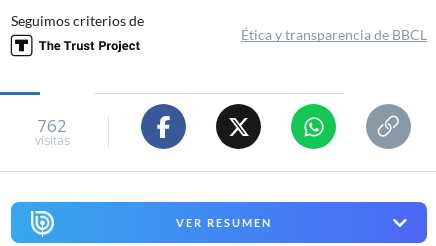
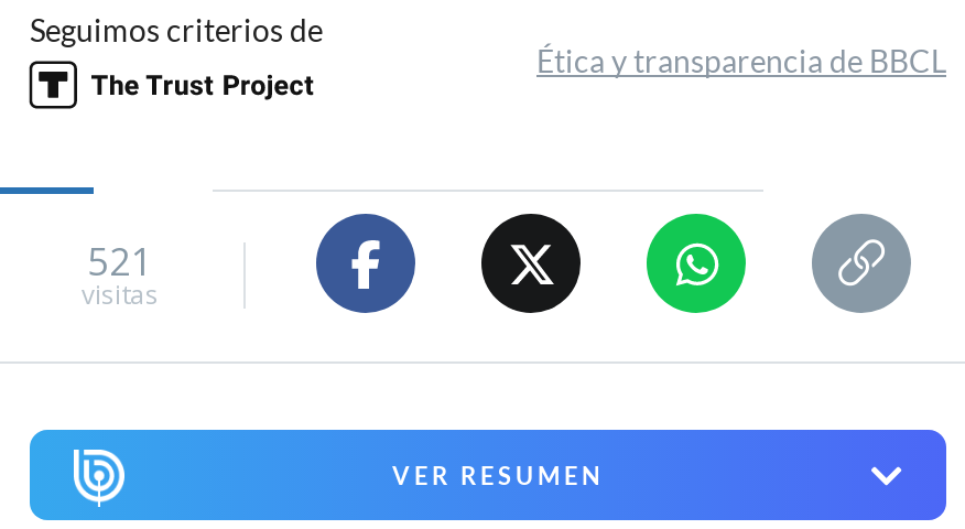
- 762
+ 521
